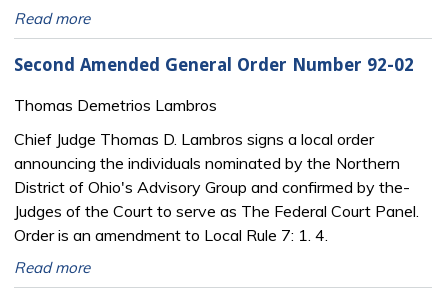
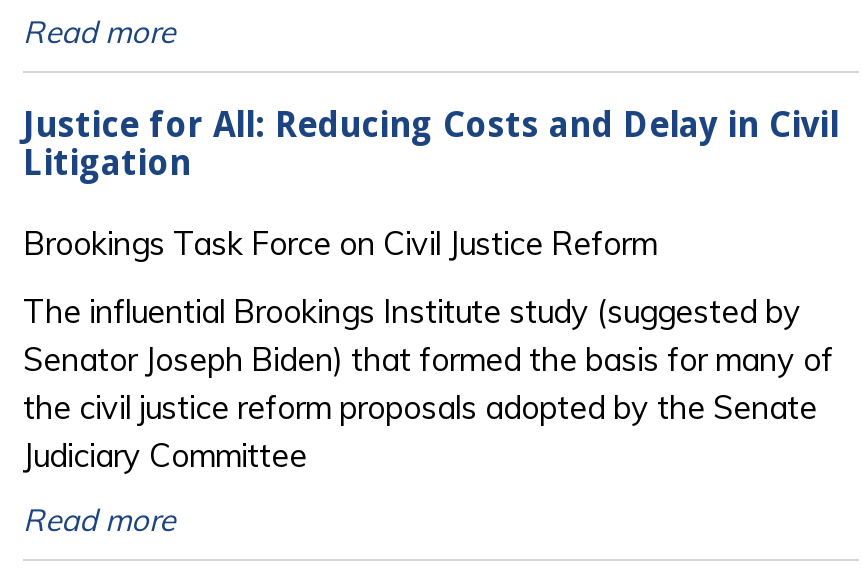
- Second Amended General Order Number 92-02
+ Justice for All: Reducing Costs and Delay in Civil
+ Litigation

- Thomas Demetrios Lambros
+ Brookings Task Force on Civil Justice Reform

- Chief Judge Thomas D. Lambros signs a local order
- announcing the individuals nominated by the Northern
- District of Ohio's Advisory Group and confirmed by the-
- Judges of the Court to serve as The Federal Court Panel.
- Order is an amendment to Local Rule 7: 1. 4.
+ The influential Brookings Institute study (suggested by
+ Senator Joseph Biden) that formed the basis for many of
+ the civil justice reform proposals adopted by the Senate
+ Judiciary Committee
